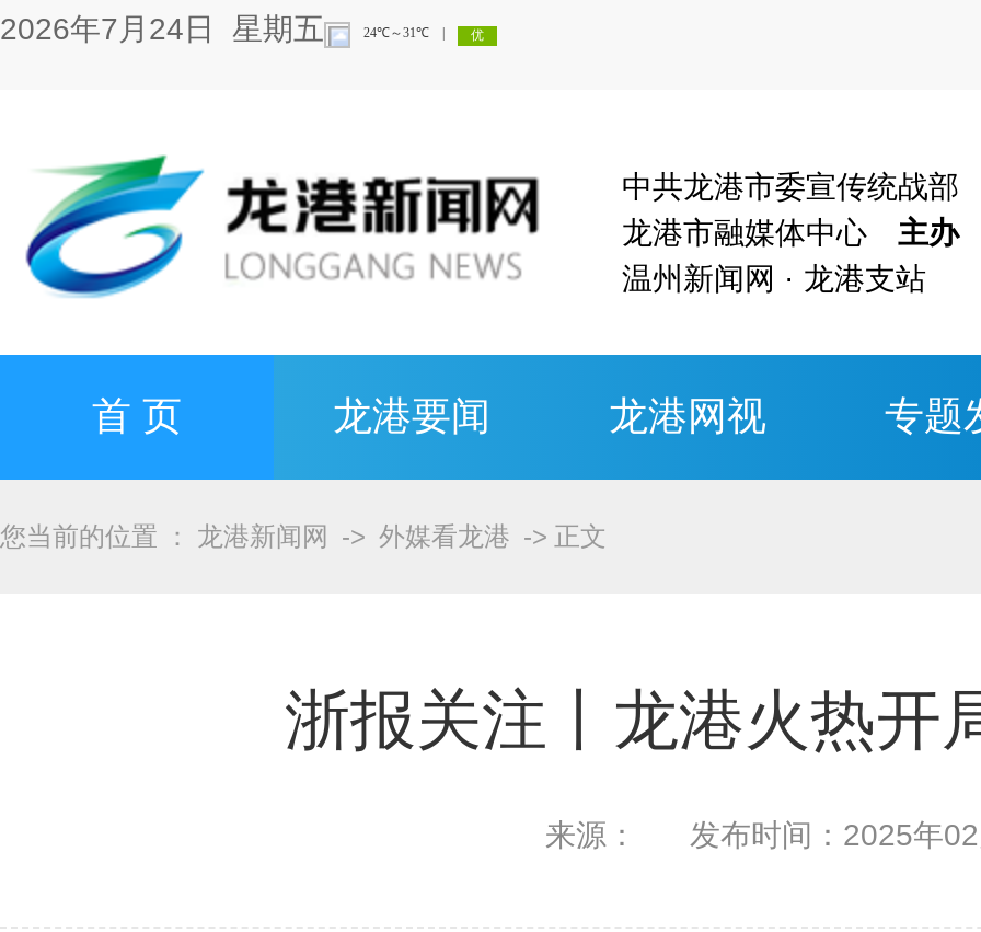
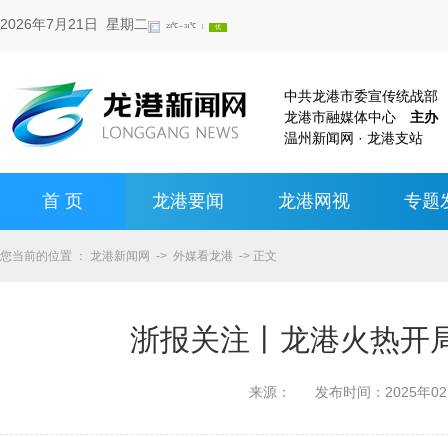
- 2026年7月24日 星期五
+ 2026年7月21日 星期二
